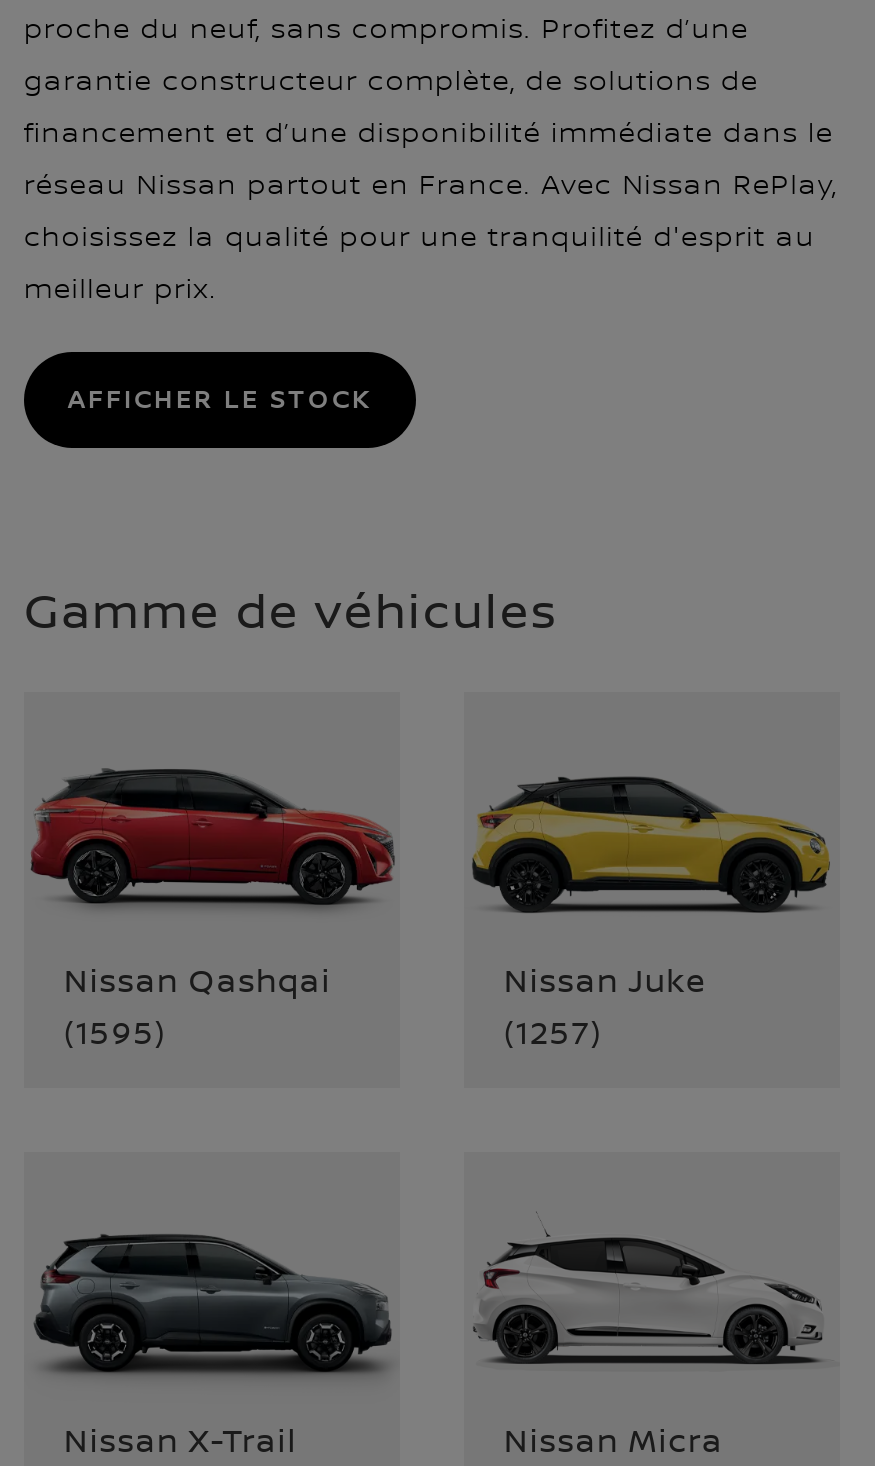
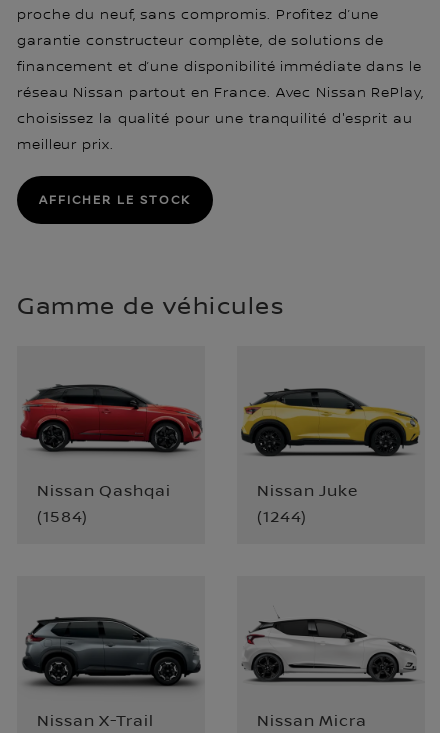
- (1595)
+ (1584)

- (1257)
+ (1244)
